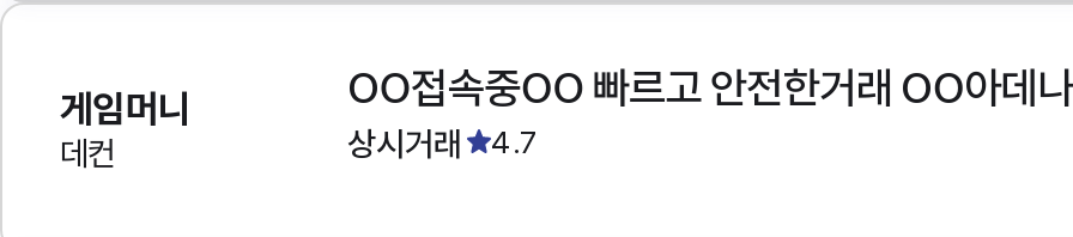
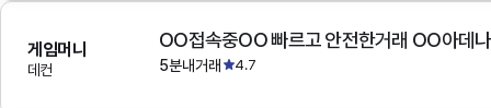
- 상시거래
+ 5분내거래
